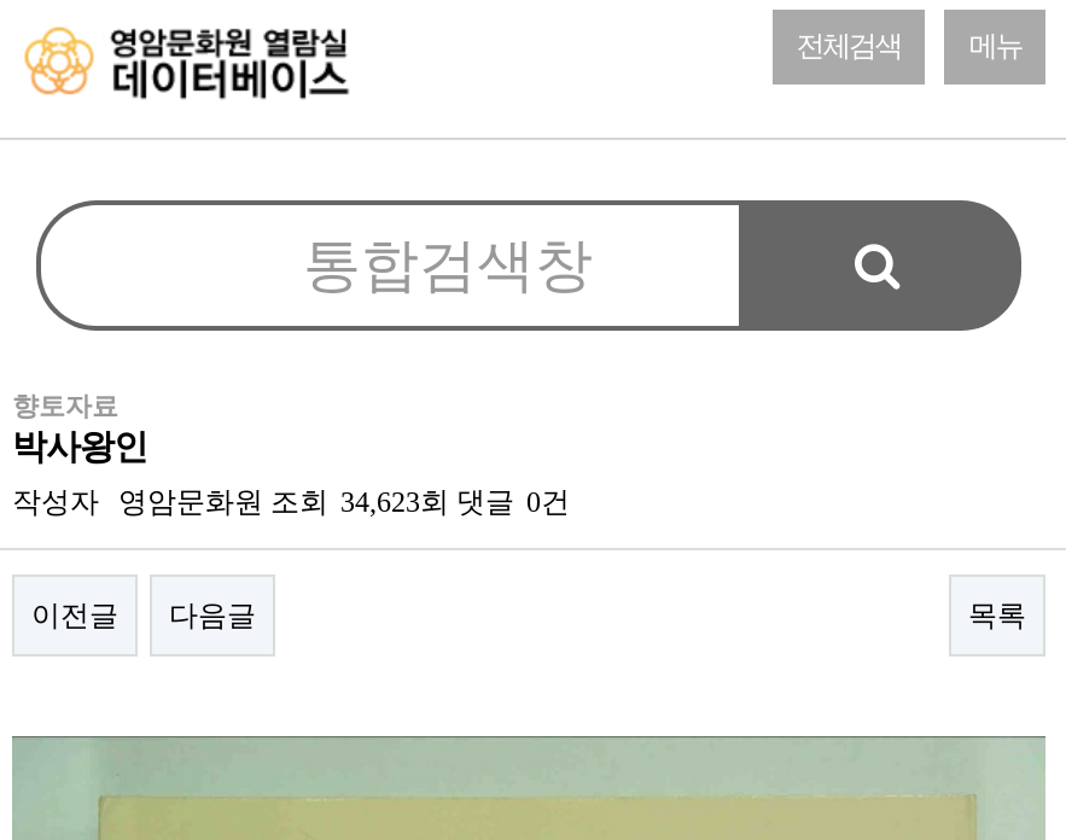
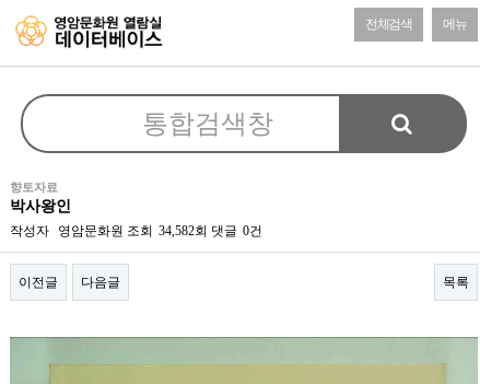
- 작성자 영암문화원 조회 34,623회 댓글 0건
+ 작성자 영암문화원 조회 34,582회 댓글 0건
